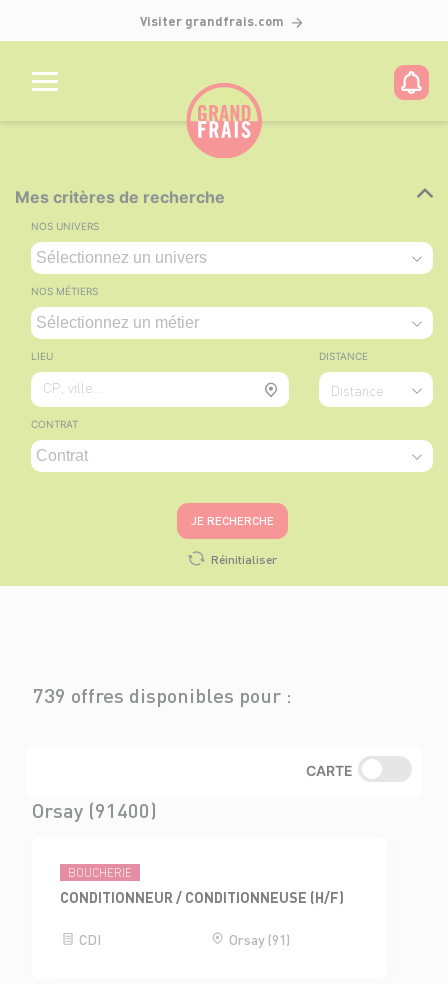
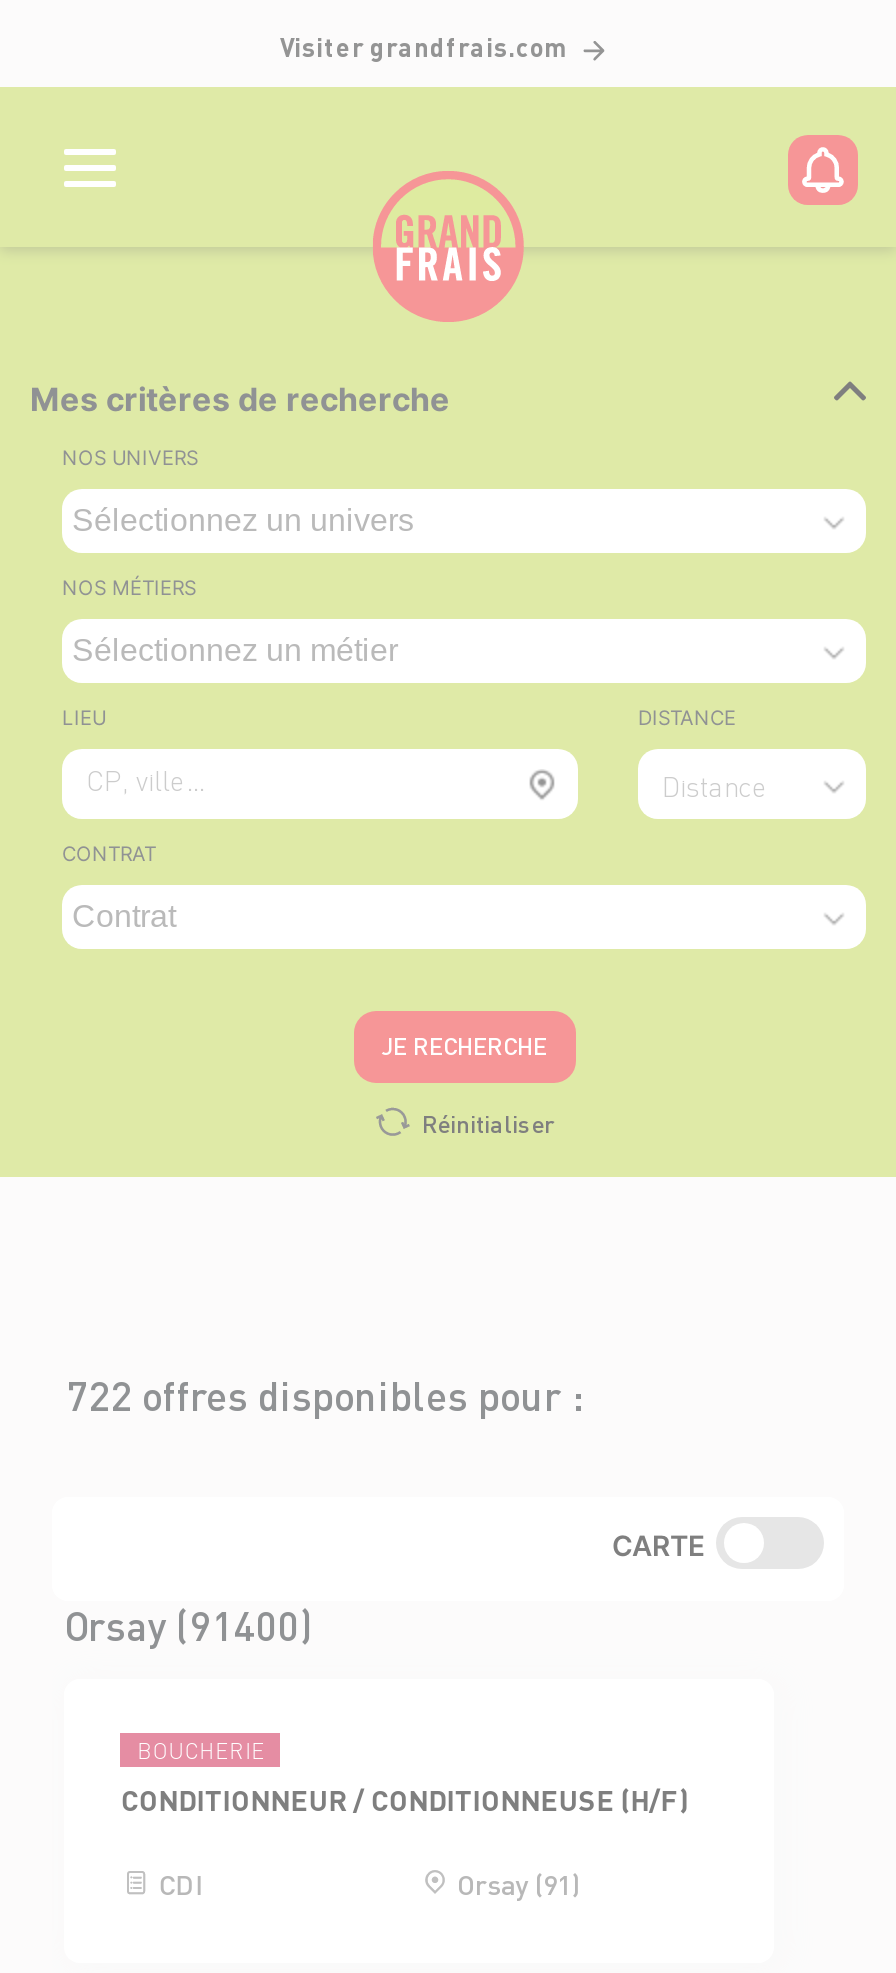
- 739 offres disponibles pour :
+ 722 offres disponibles pour :
